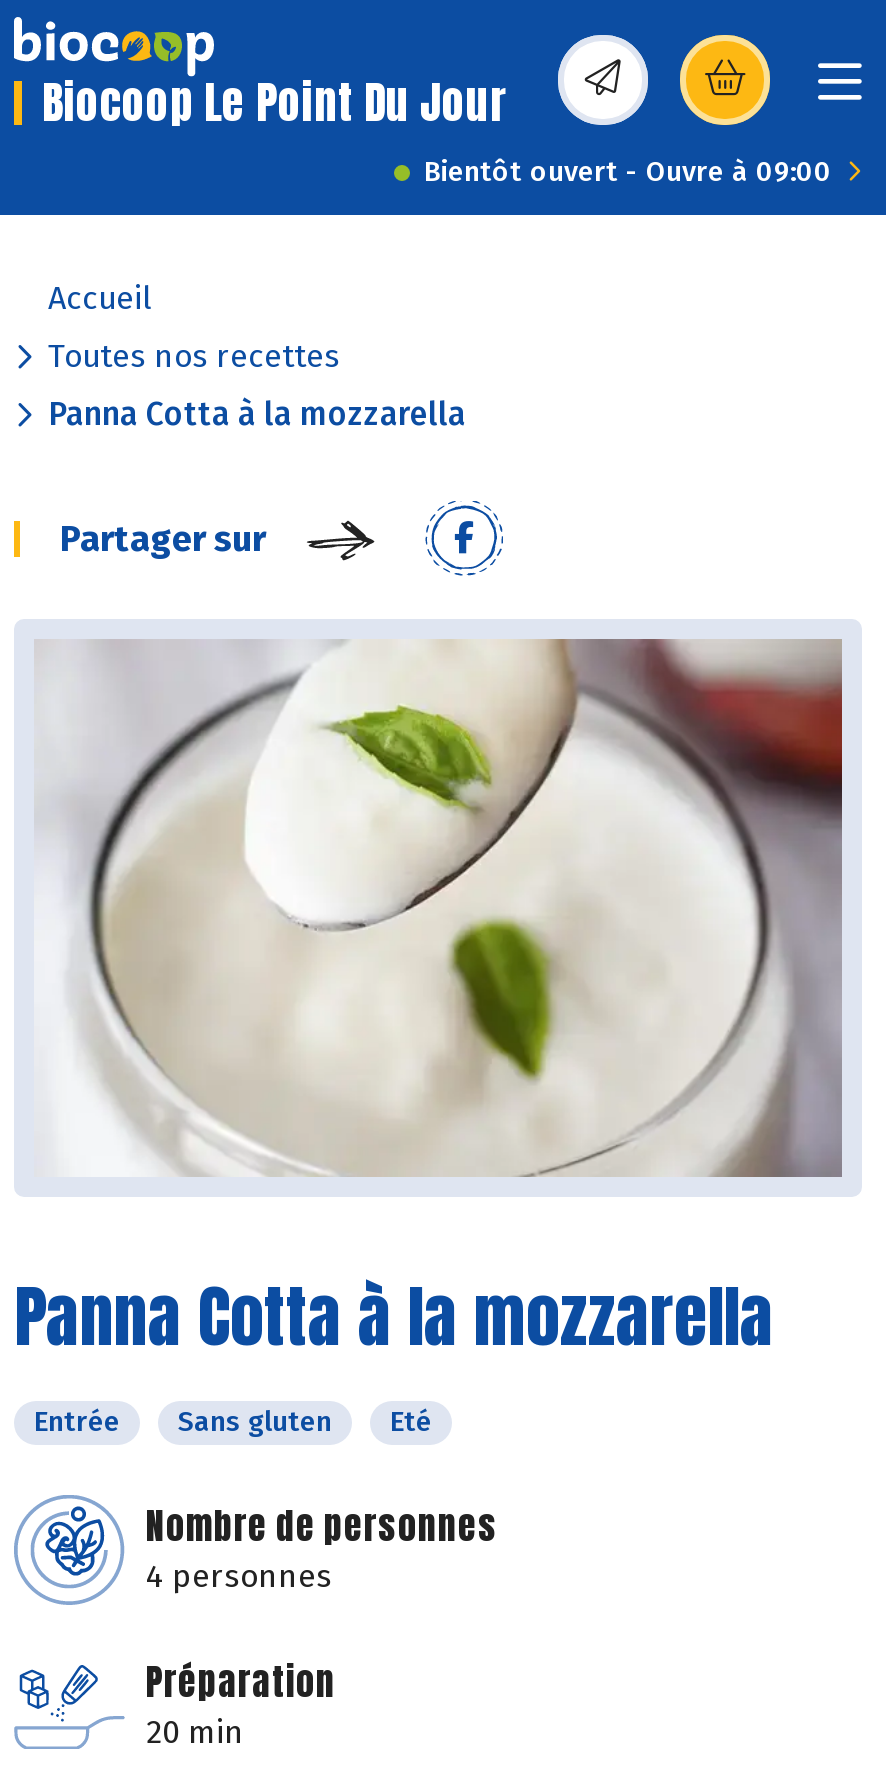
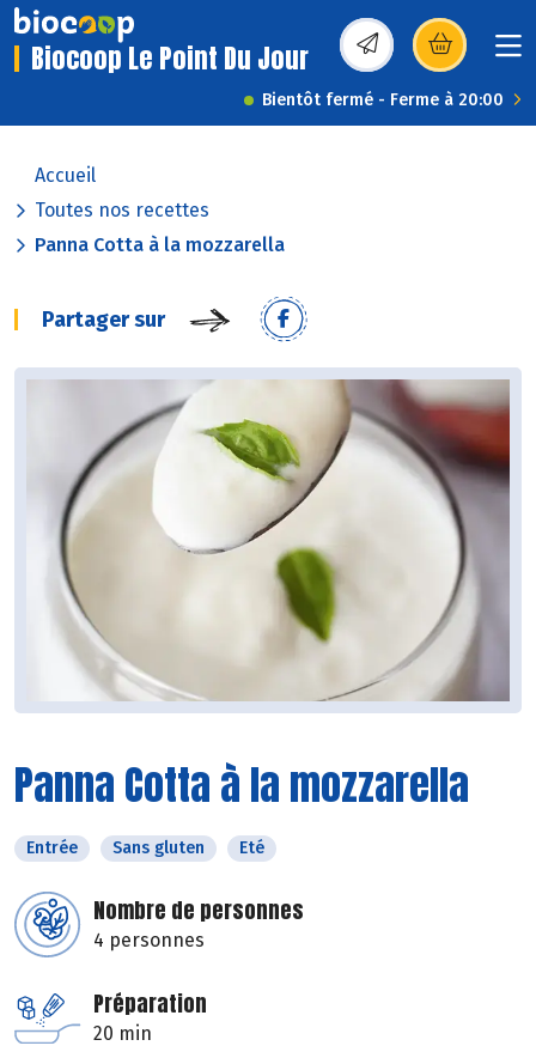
- Bientôt ouvert - Ouvre à 09:00
+ Bientôt fermé - Ferme à 20:00
